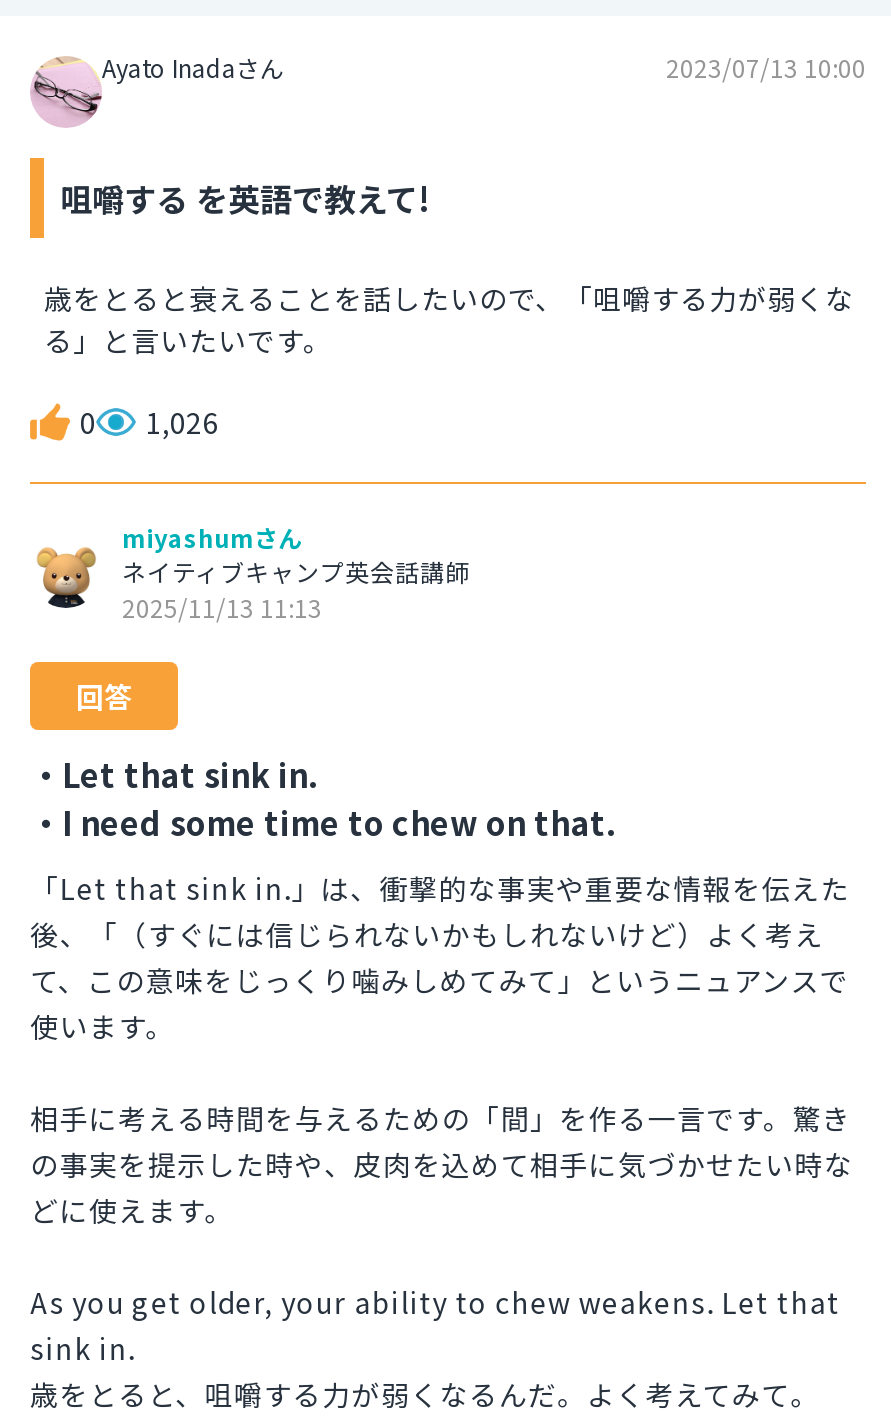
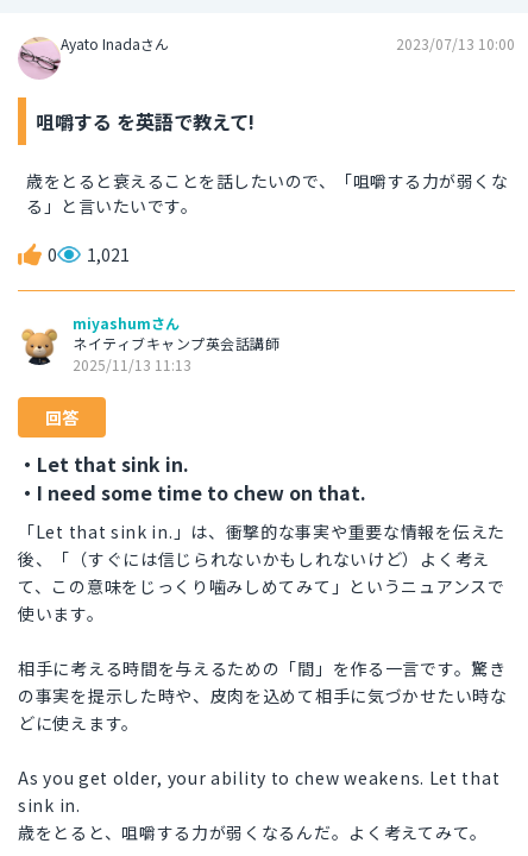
- 0 1,026
+ 0 1,021
